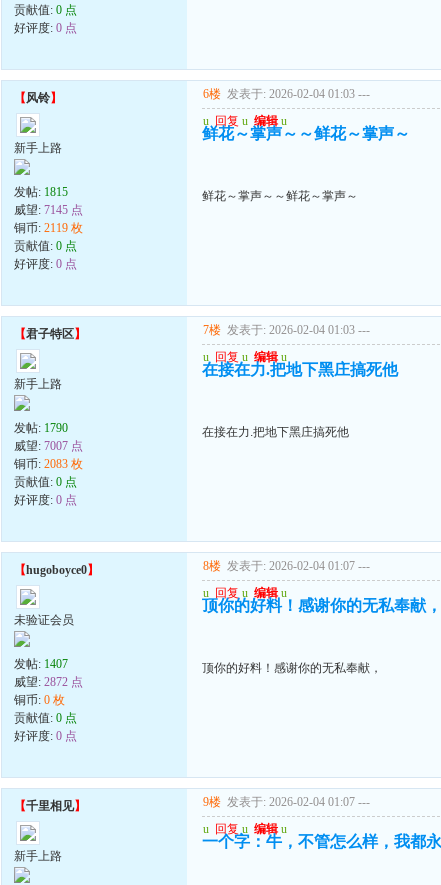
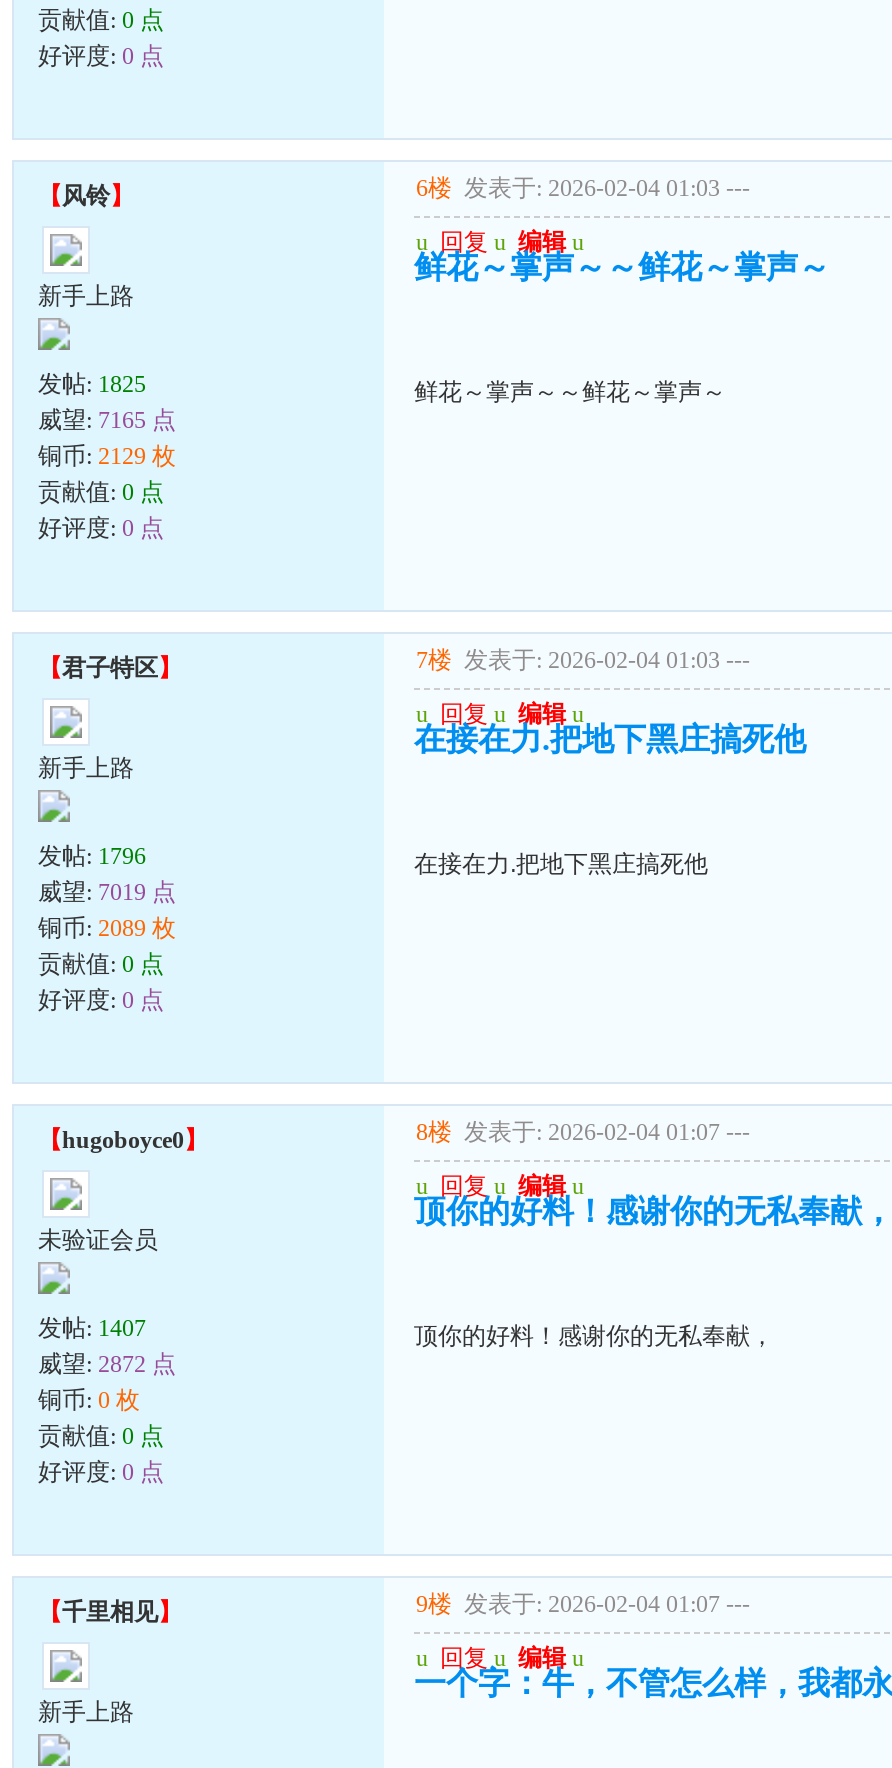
- 发帖: 1815
+ 发帖: 1825

- 威望: 7145 点
+ 威望: 7165 点

- 铜币: 2119 枚
+ 铜币: 2129 枚

- 发帖: 1790
+ 发帖: 1796

- 威望: 7007 点
+ 威望: 7019 点

- 铜币: 2083 枚
+ 铜币: 2089 枚
